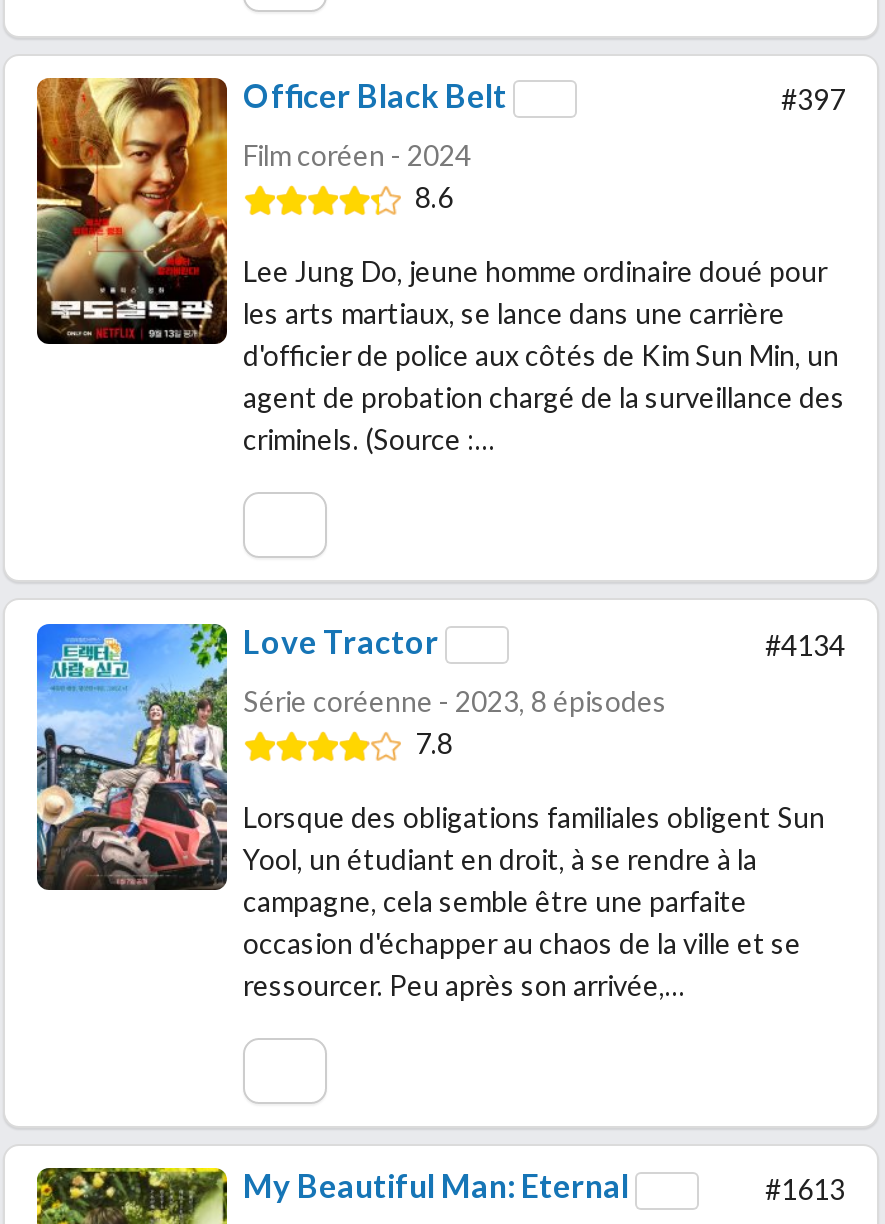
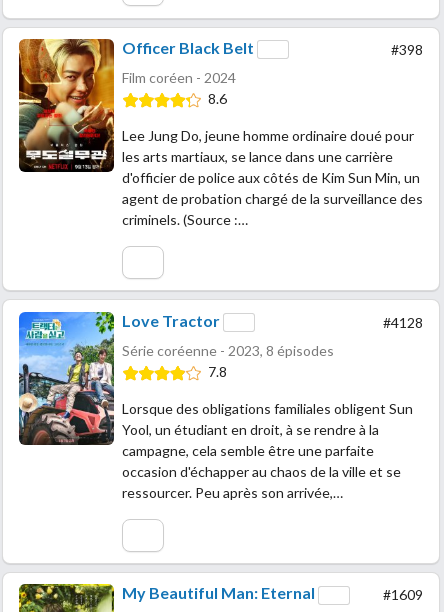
- #397
+ #398

- #4134
+ #4128

- #1613
+ #1609
